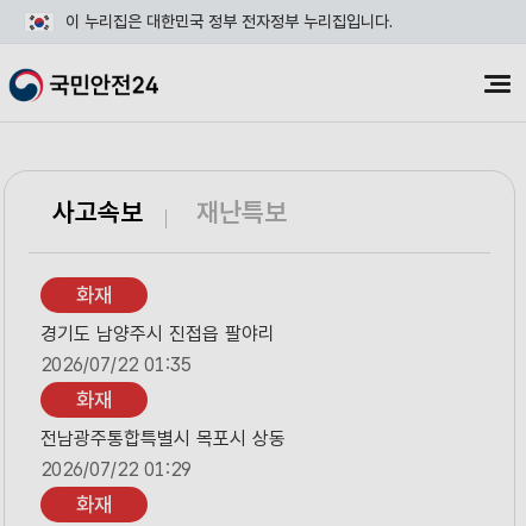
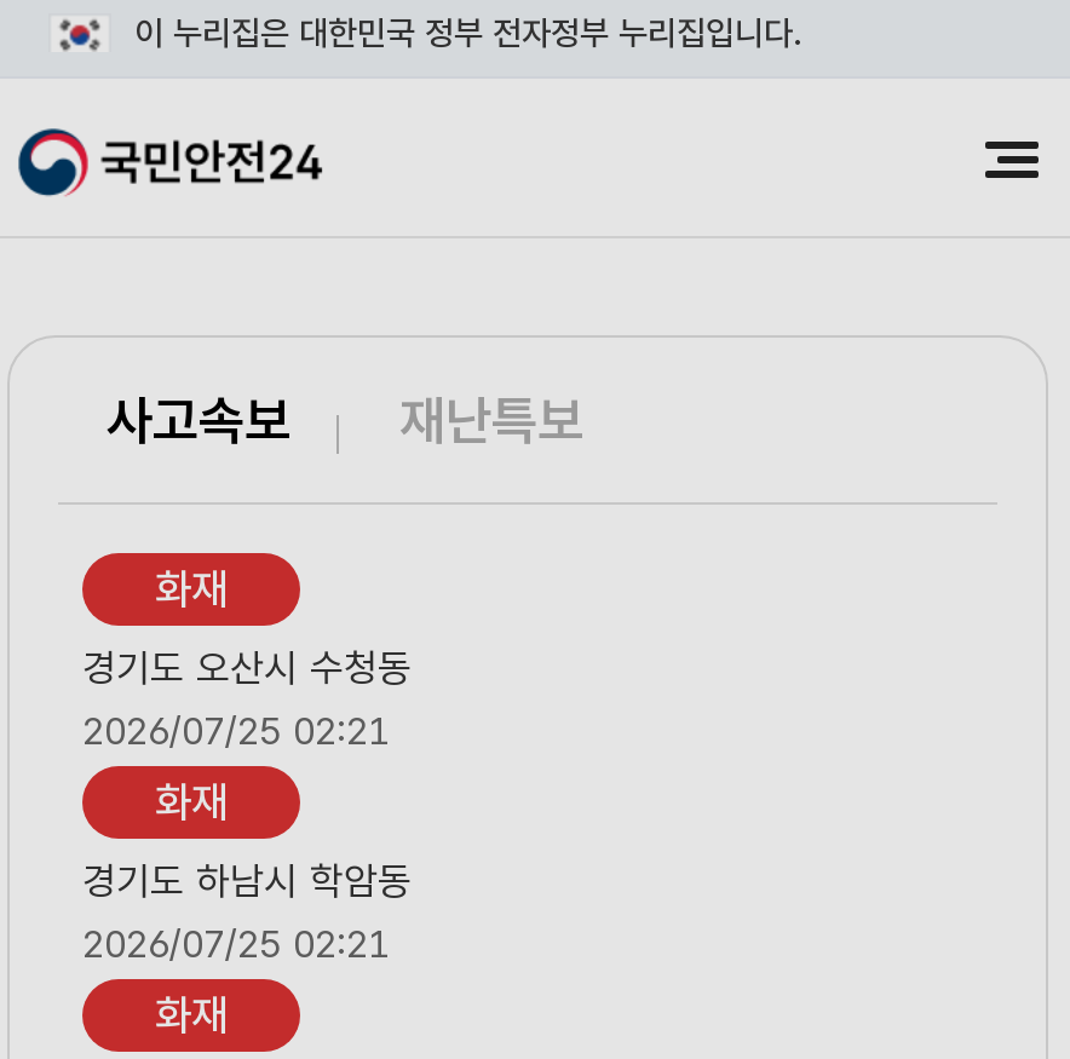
- 경기도 남양주시 진접읍 팔야리
- 2026/07/22 01:35
+ 경기도 오산시 수청동
+ 2026/07/25 02:21

- 전남광주통합특별시 목포시 상동
- 2026/07/22 01:29
+ 경기도 하남시 학암동
+ 2026/07/25 02:21
